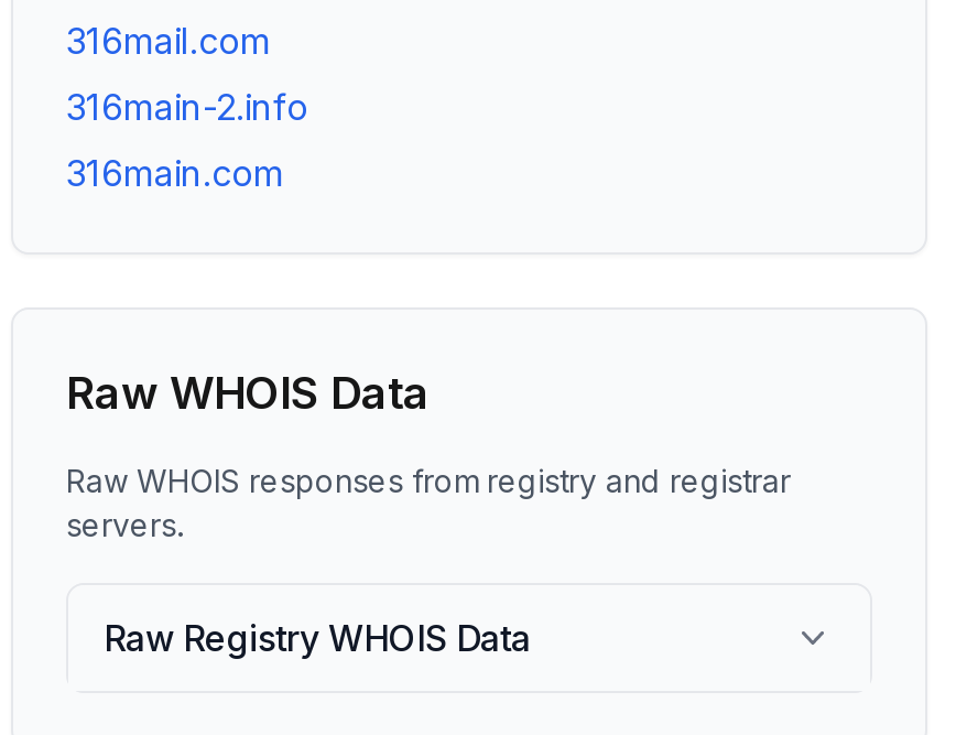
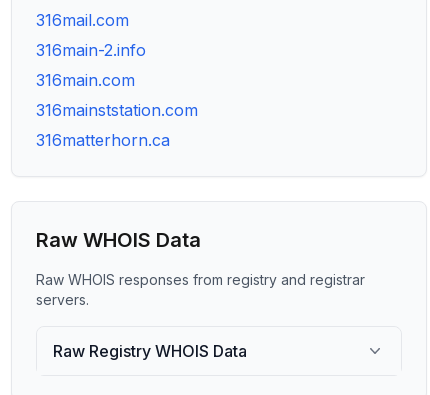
+ 316mainststation.com
+ 316matterhorn.ca
